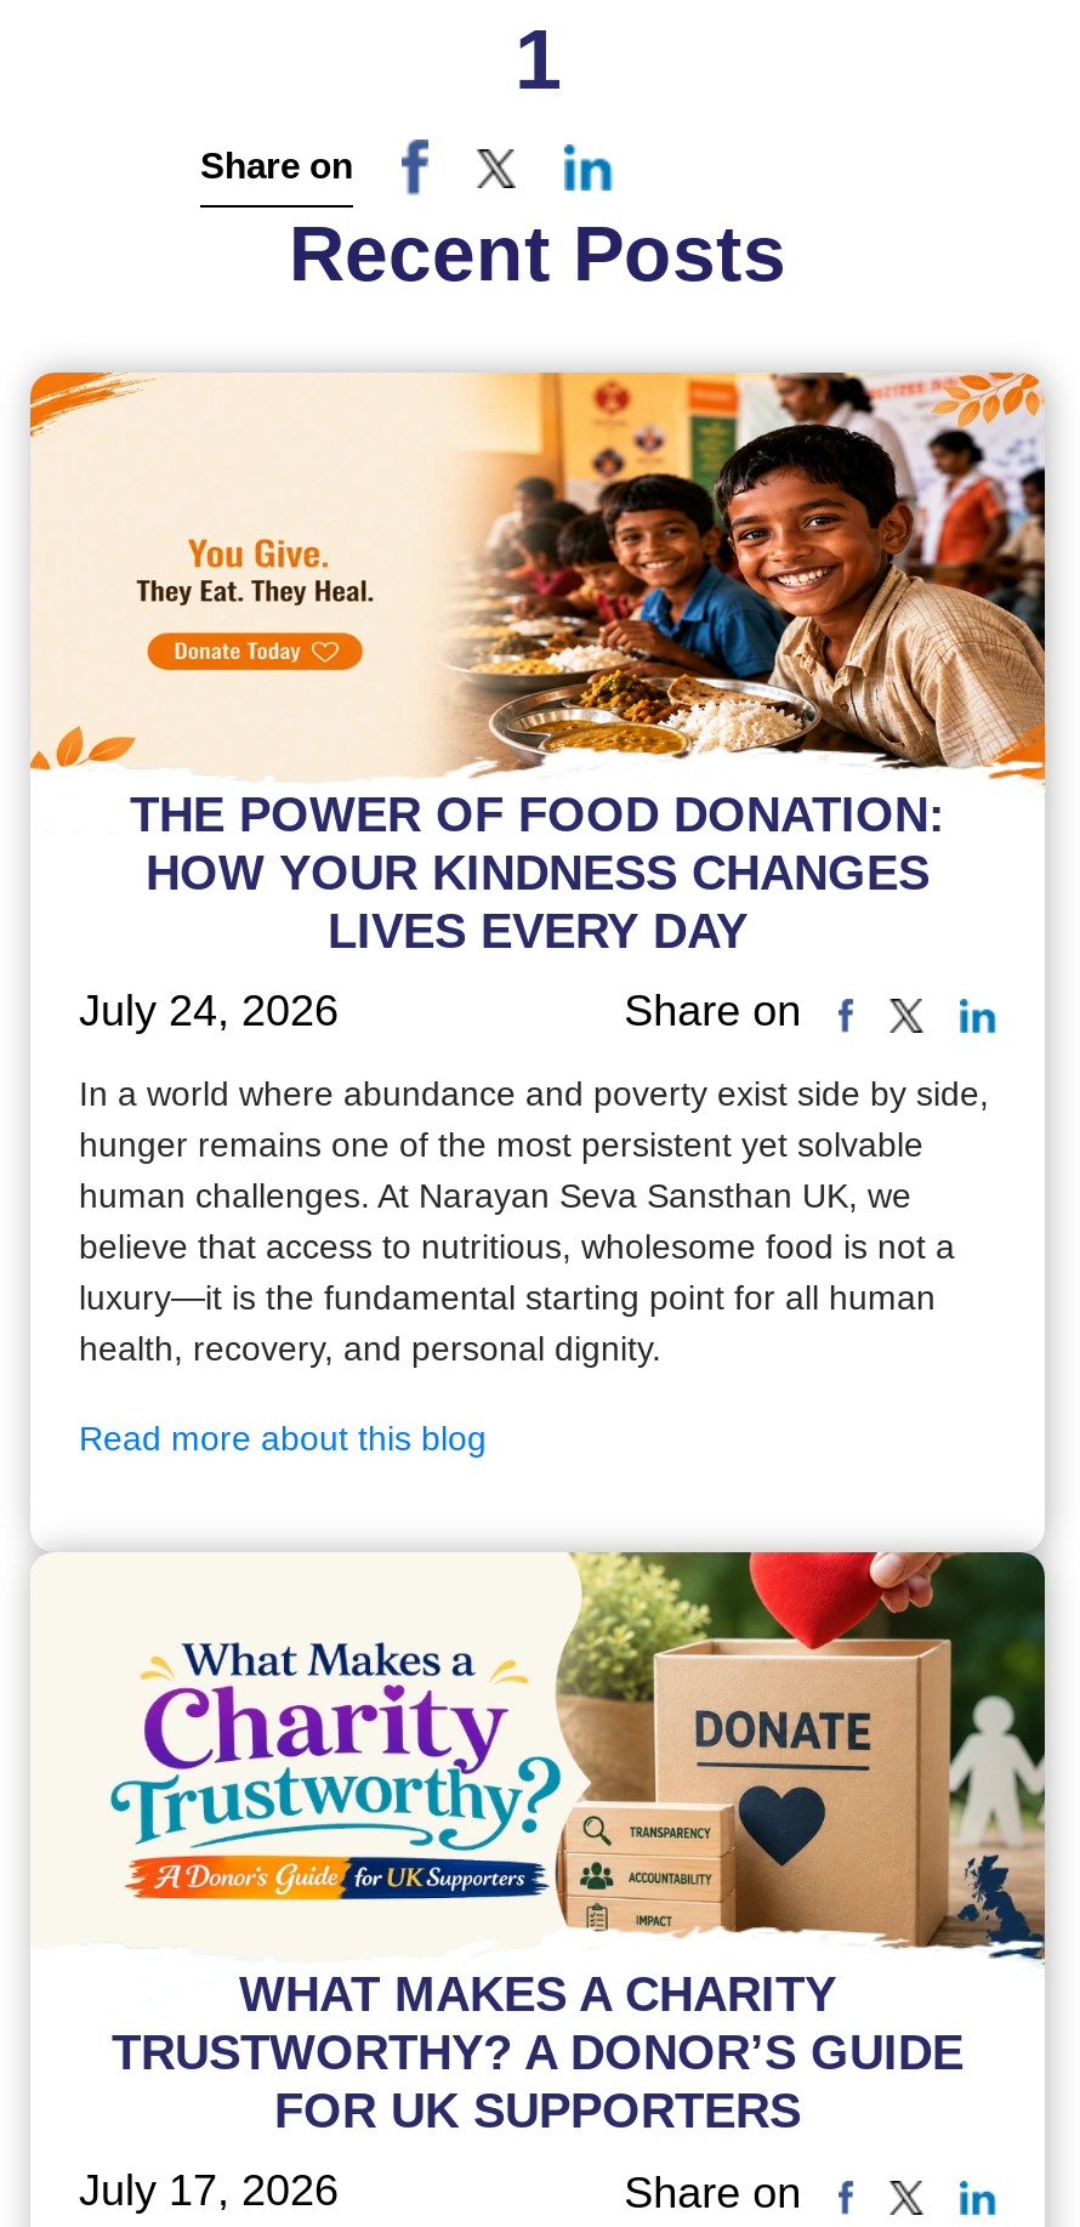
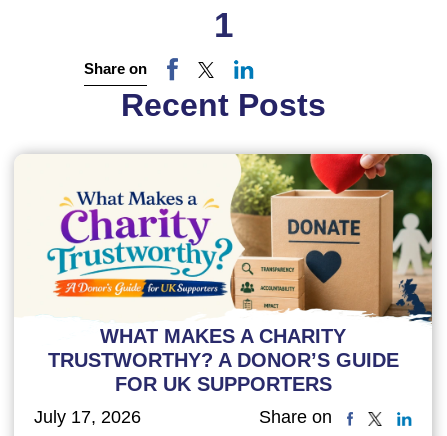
- [image]
- THE POWER OF FOOD DONATION:
- HOW YOUR KINDNESS CHANGES
- LIVES EVERY DAY
- July 24, 2026
- Share on
- In a world where abundance and poverty exist side by side,
- hunger remains one of the most persistent yet solvable
- human challenges. At Narayan Seva Sansthan UK, we
- believe that access to nutritious, wholesome food is not a
- luxury—it is the fundamental starting point for all human
- health, recovery, and personal dignity.
- Read more about this blog
